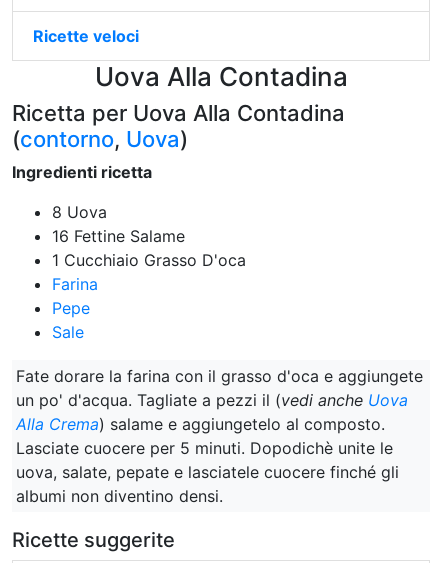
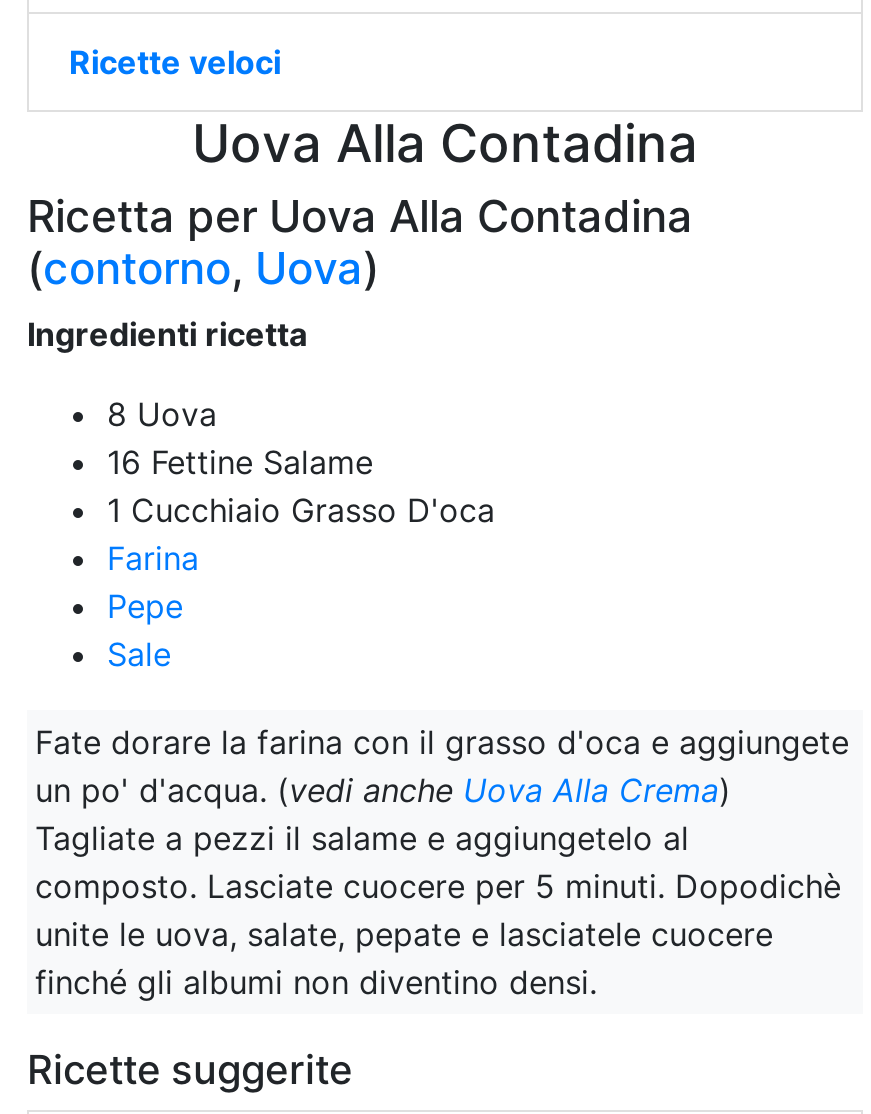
- un po' d'acqua. Tagliate a pezzi il (vedi anche Uova
- Alla Crema) salame e aggiungetelo al composto.
- Lasciate cuocere per 5 minuti. Dopodichè unite le
- uova, salate, pepate e lasciatele cuocere finché gli
- albumi non diventino densi.
+ un po' d'acqua. (vedi anche Uova Alla Crema)
+ Tagliate a pezzi il salame e aggiungetelo al
+ composto. Lasciate cuocere per 5 minuti. Dopodichè
+ unite le uova, salate, pepate e lasciatele cuocere
+ finché gli albumi non diventino densi.
